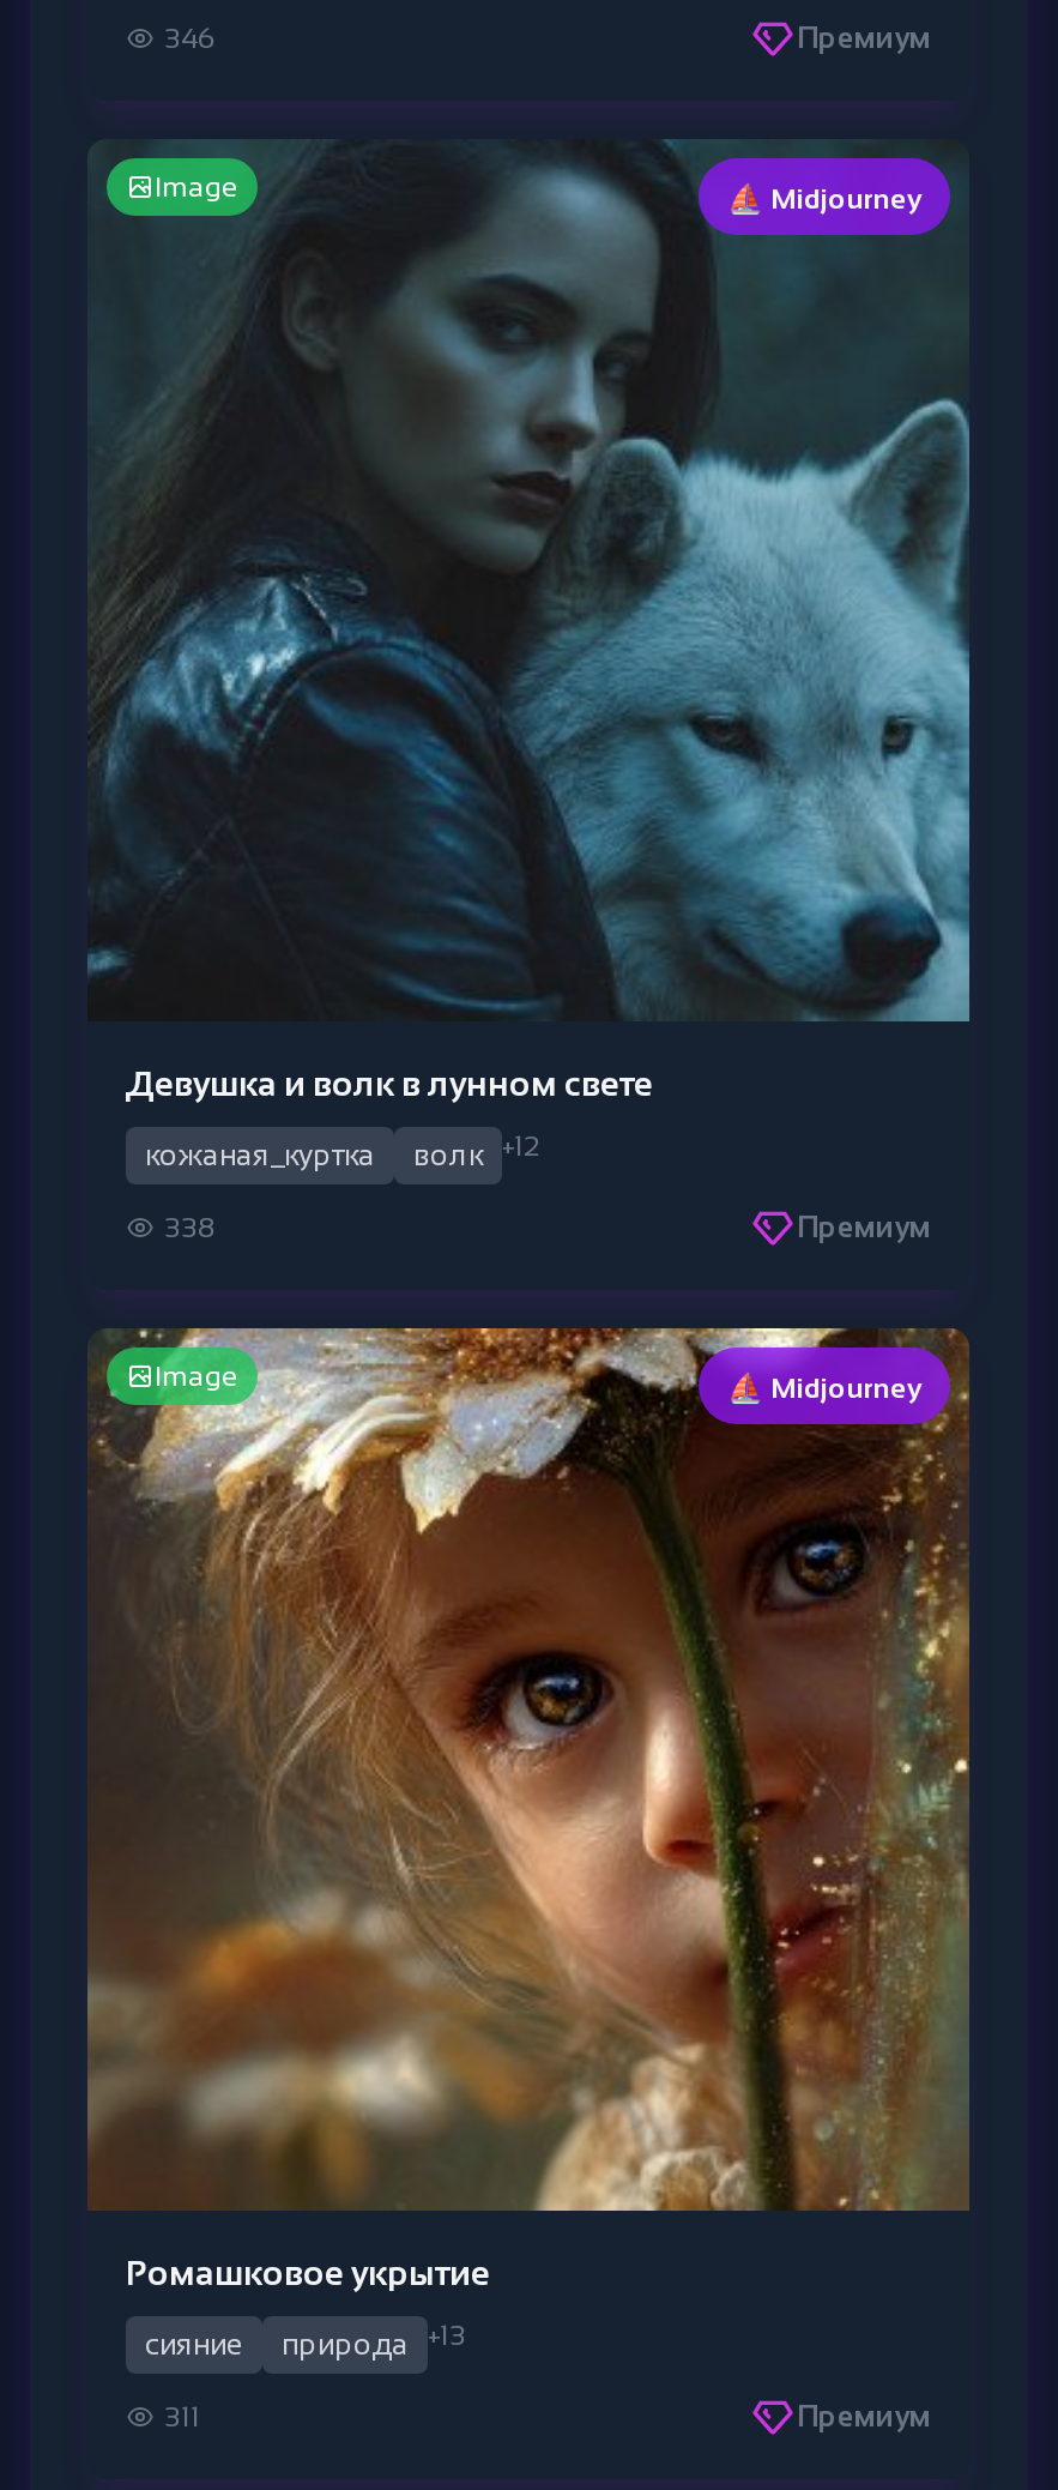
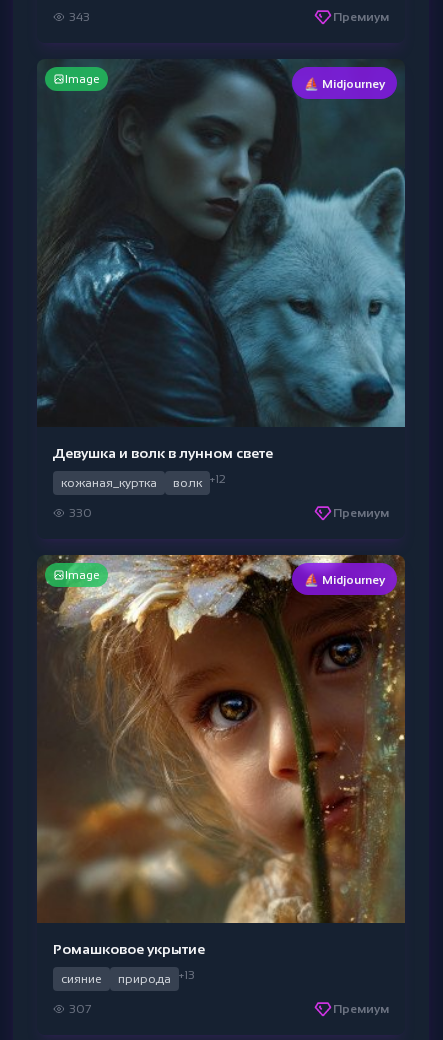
- 346
+ 343

- 338
+ 330

- 311
+ 307
